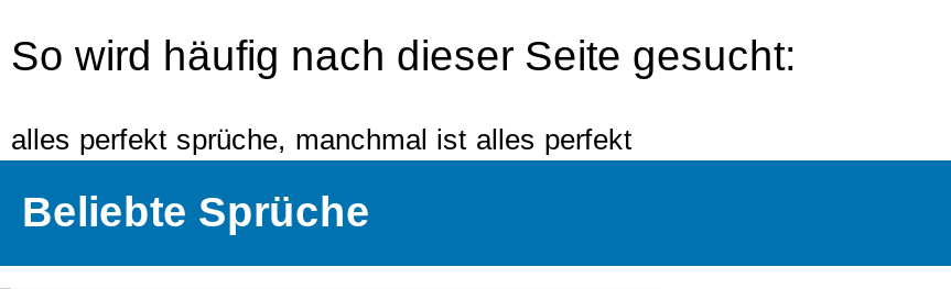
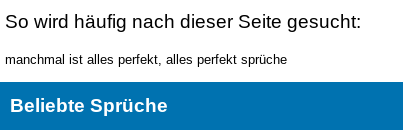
- alles perfekt sprüche, manchmal ist alles perfekt
+ manchmal ist alles perfekt, alles perfekt sprüche
